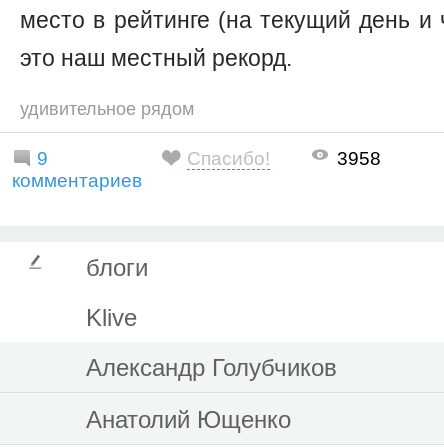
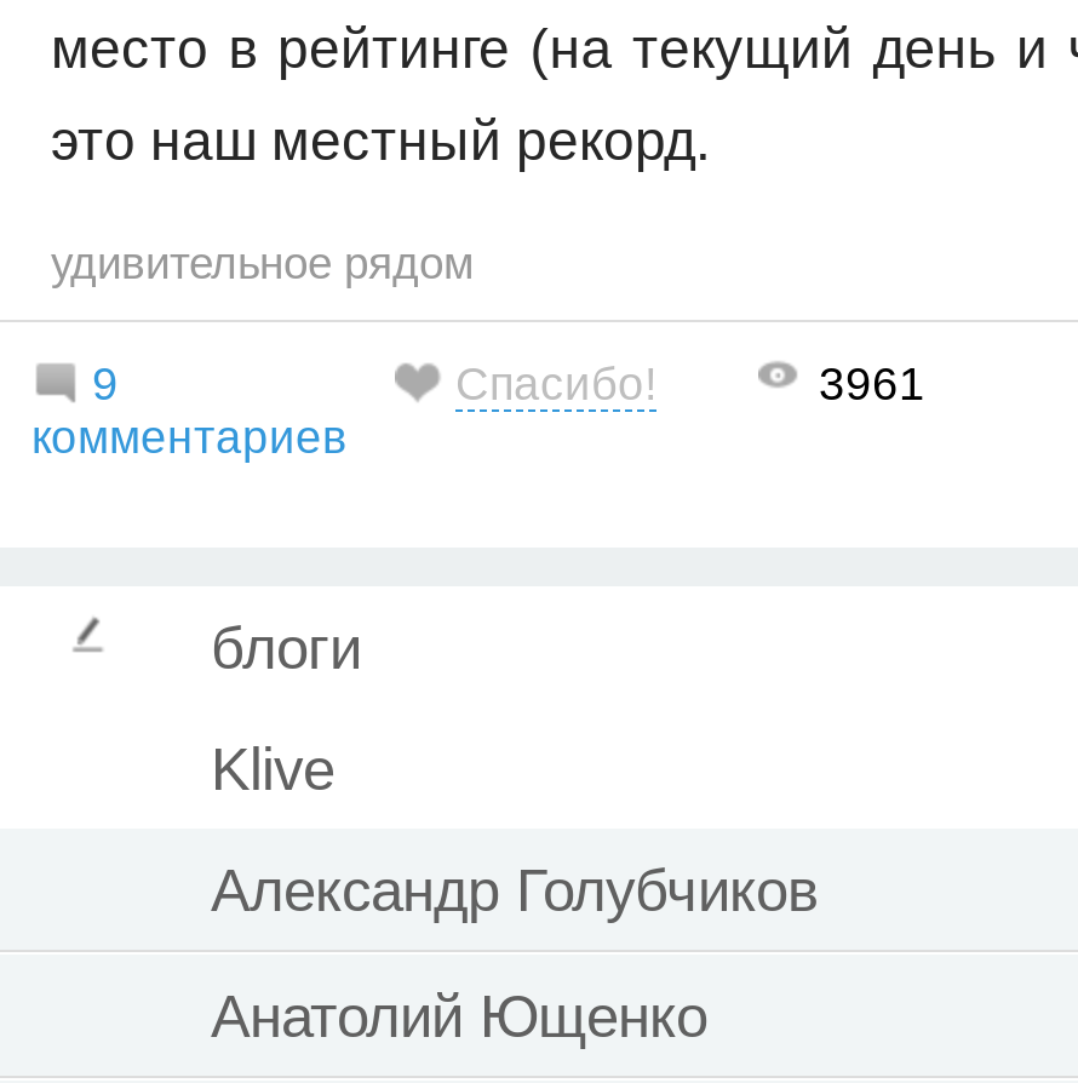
- 3958
+ 3961
